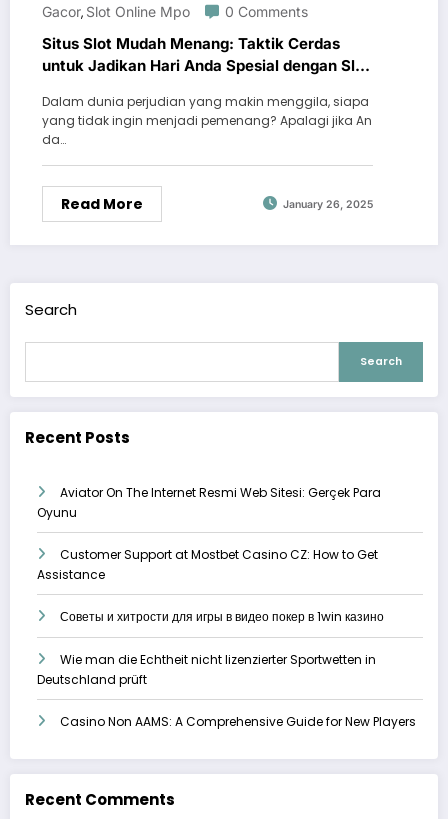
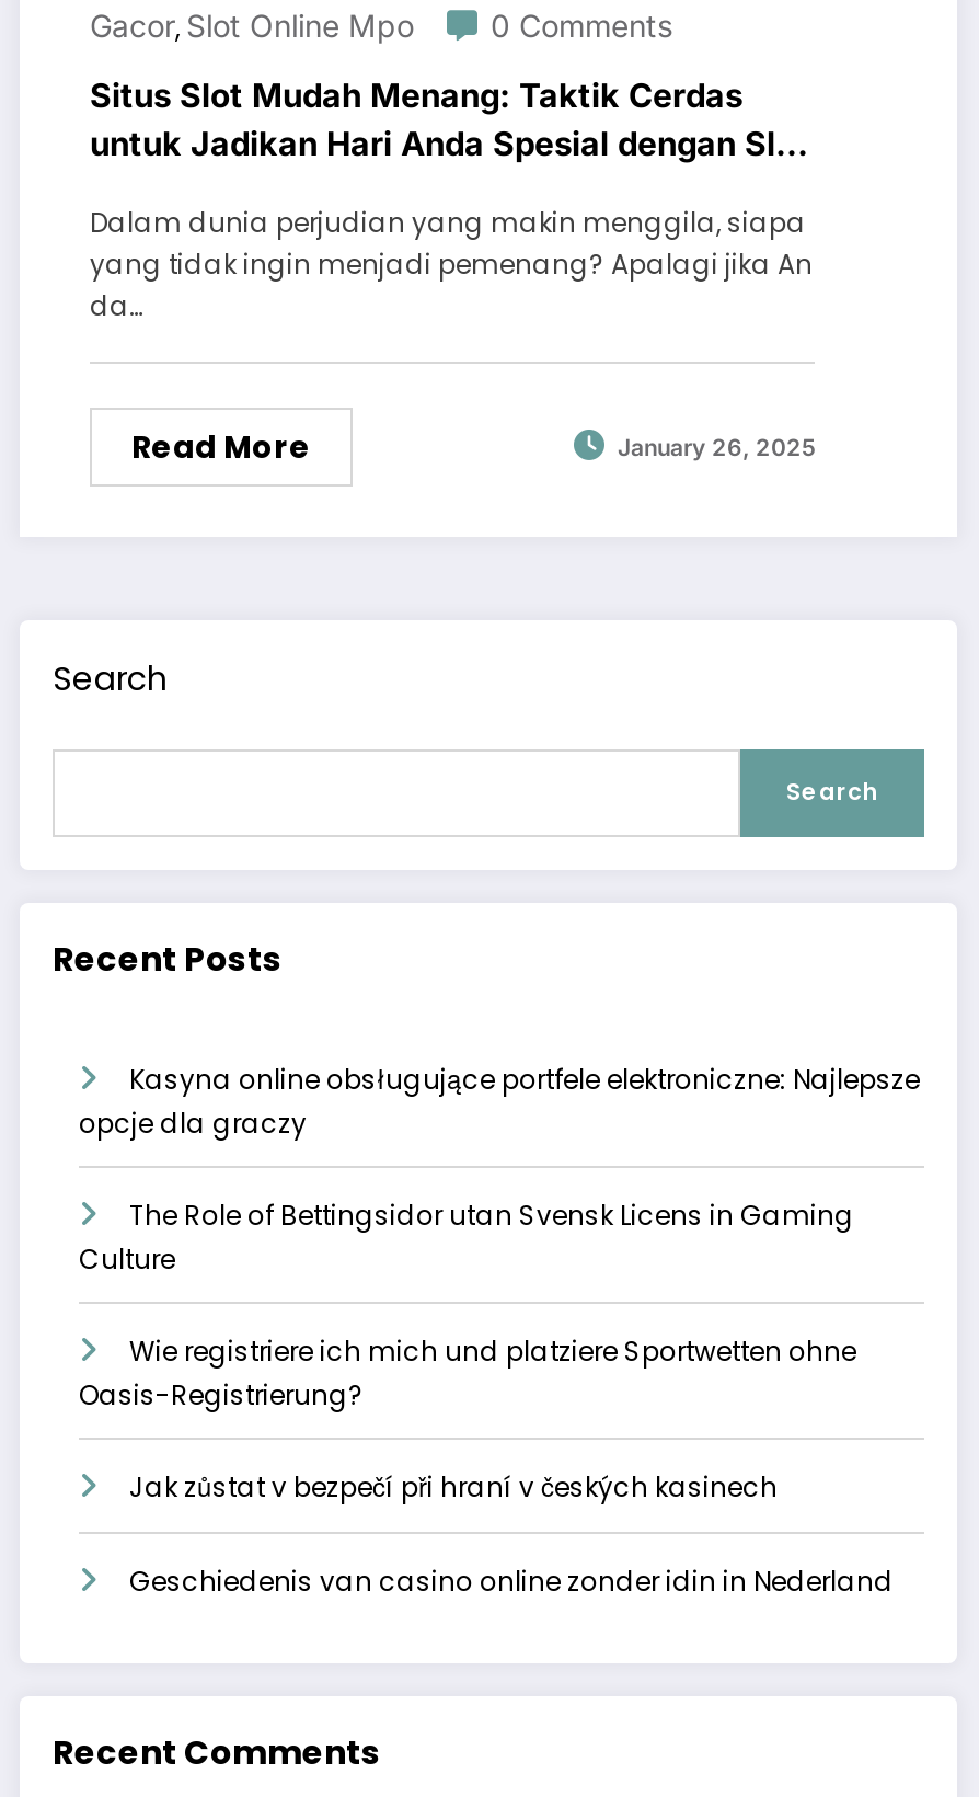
- Aviator On The Internet Resmi Web Sitesi: Gerçek Para
- Oyunu
+ Kasyna online obsługujące portfele elektroniczne: Najlepsze
+ opcje dla graczy

- Customer Support at Mostbet Casino CZ: How to Get
- Assistance
+ The Role of Bettingsidor utan Svensk Licens in Gaming
+ Culture

- Советы и хитрости для игры в видео покер в 1win казино
+ Wie registriere ich mich und platziere Sportwetten ohne
+ Oasis-Registrierung?

- Wie man die Echtheit nicht lizenzierter Sportwetten in
- Deutschland prüft
+ Jak zůstat v bezpečí při hraní v českých kasinech

- Casino Non AAMS: A Comprehensive Guide for New Players
+ Geschiedenis van casino online zonder idin in Nederland
